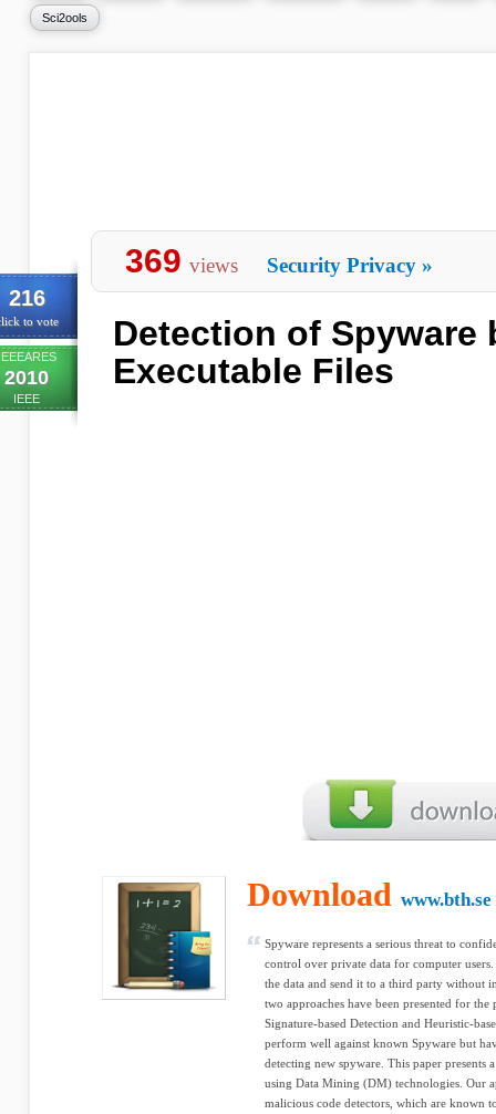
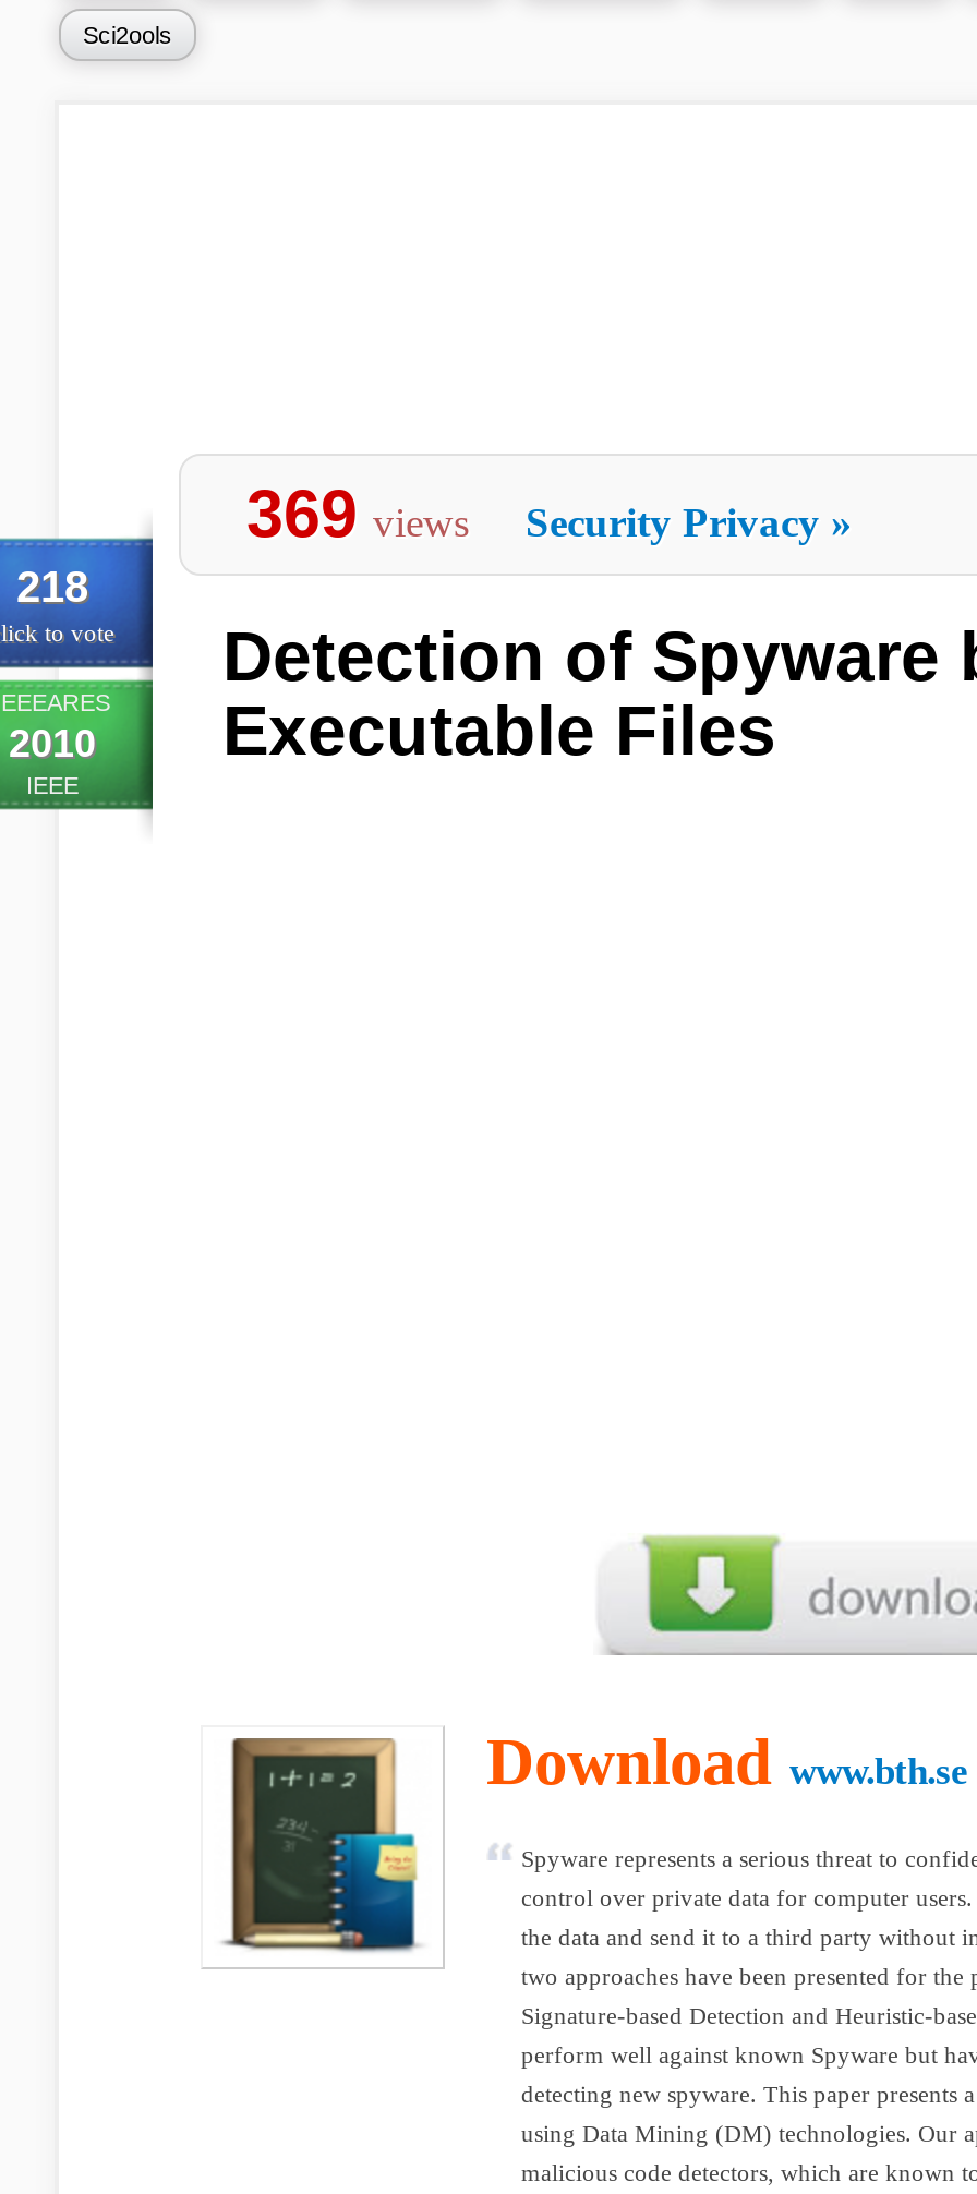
- 216
+ 218
